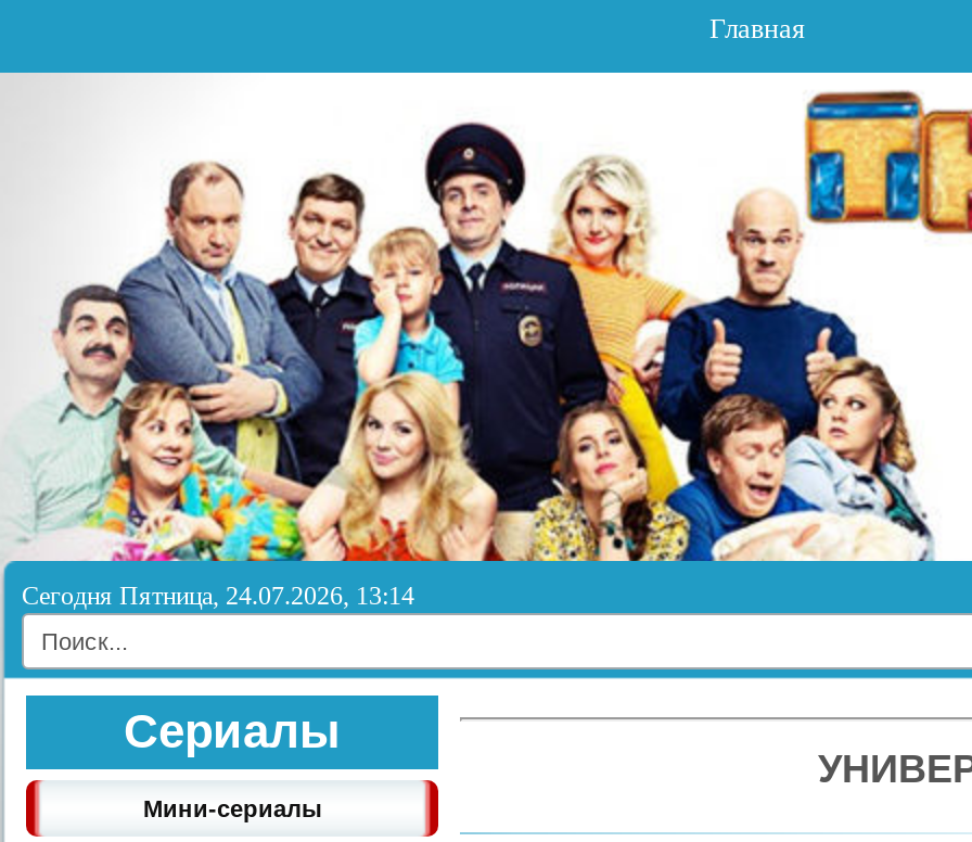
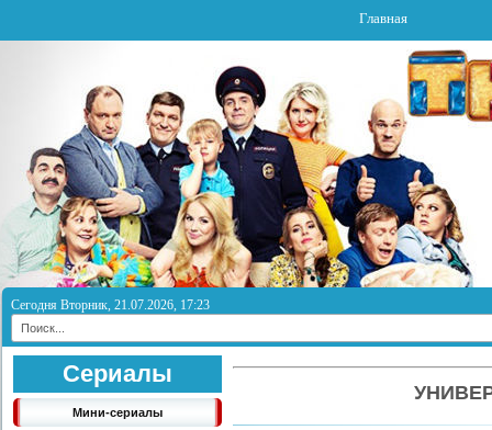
- Сегодня Пятница, 24.07.2026, 13:14
+ Сегодня Вторник, 21.07.2026, 17:23
